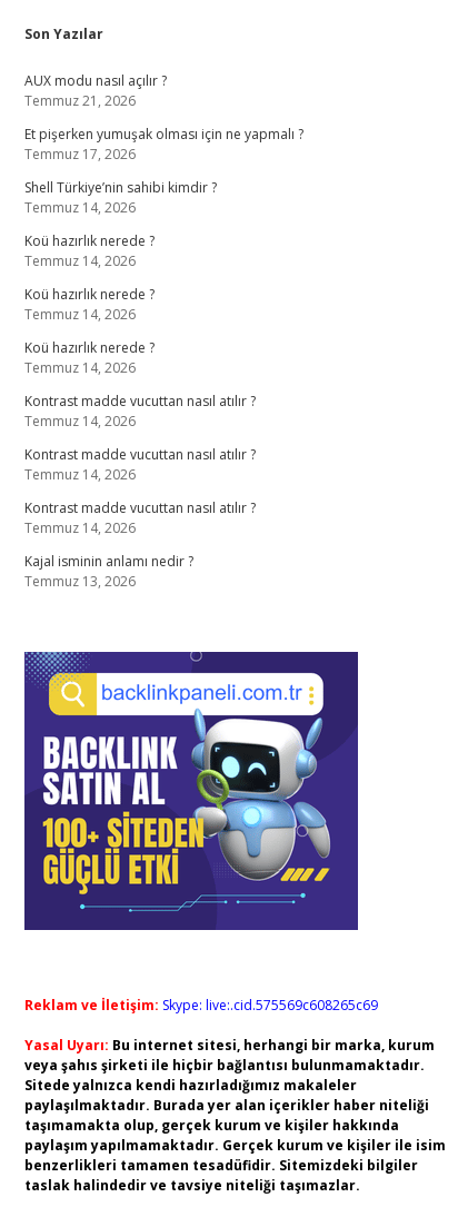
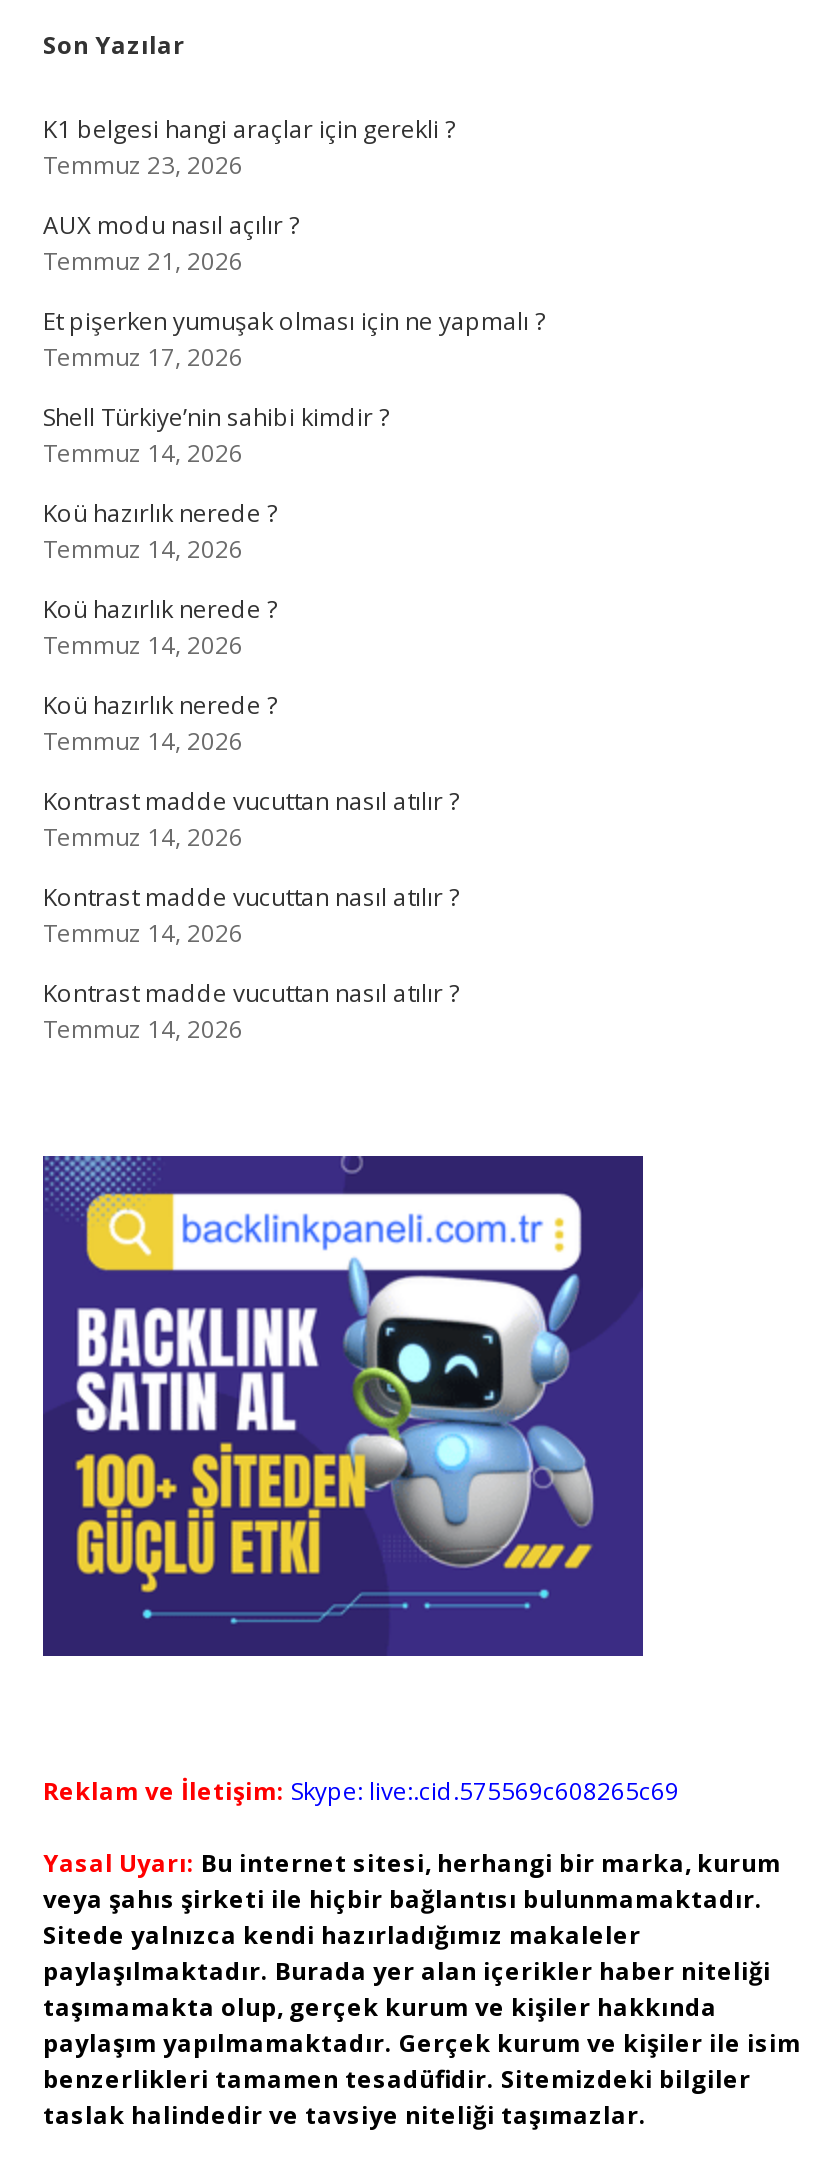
+ K1 belgesi hangi araçlar için gerekli ?
+ Temmuz 23, 2026

moved down: AUX modu nasıl açılır ? | Temmuz 21, 2026 | Et pişerken yumuşak olması için ne yapmalı ? | ... | Kontrast madde vucuttan nasıl atılır ? | Temmuz 14, 2026

- Kajal isminin anlamı nedir ?
- Temmuz 13, 2026
